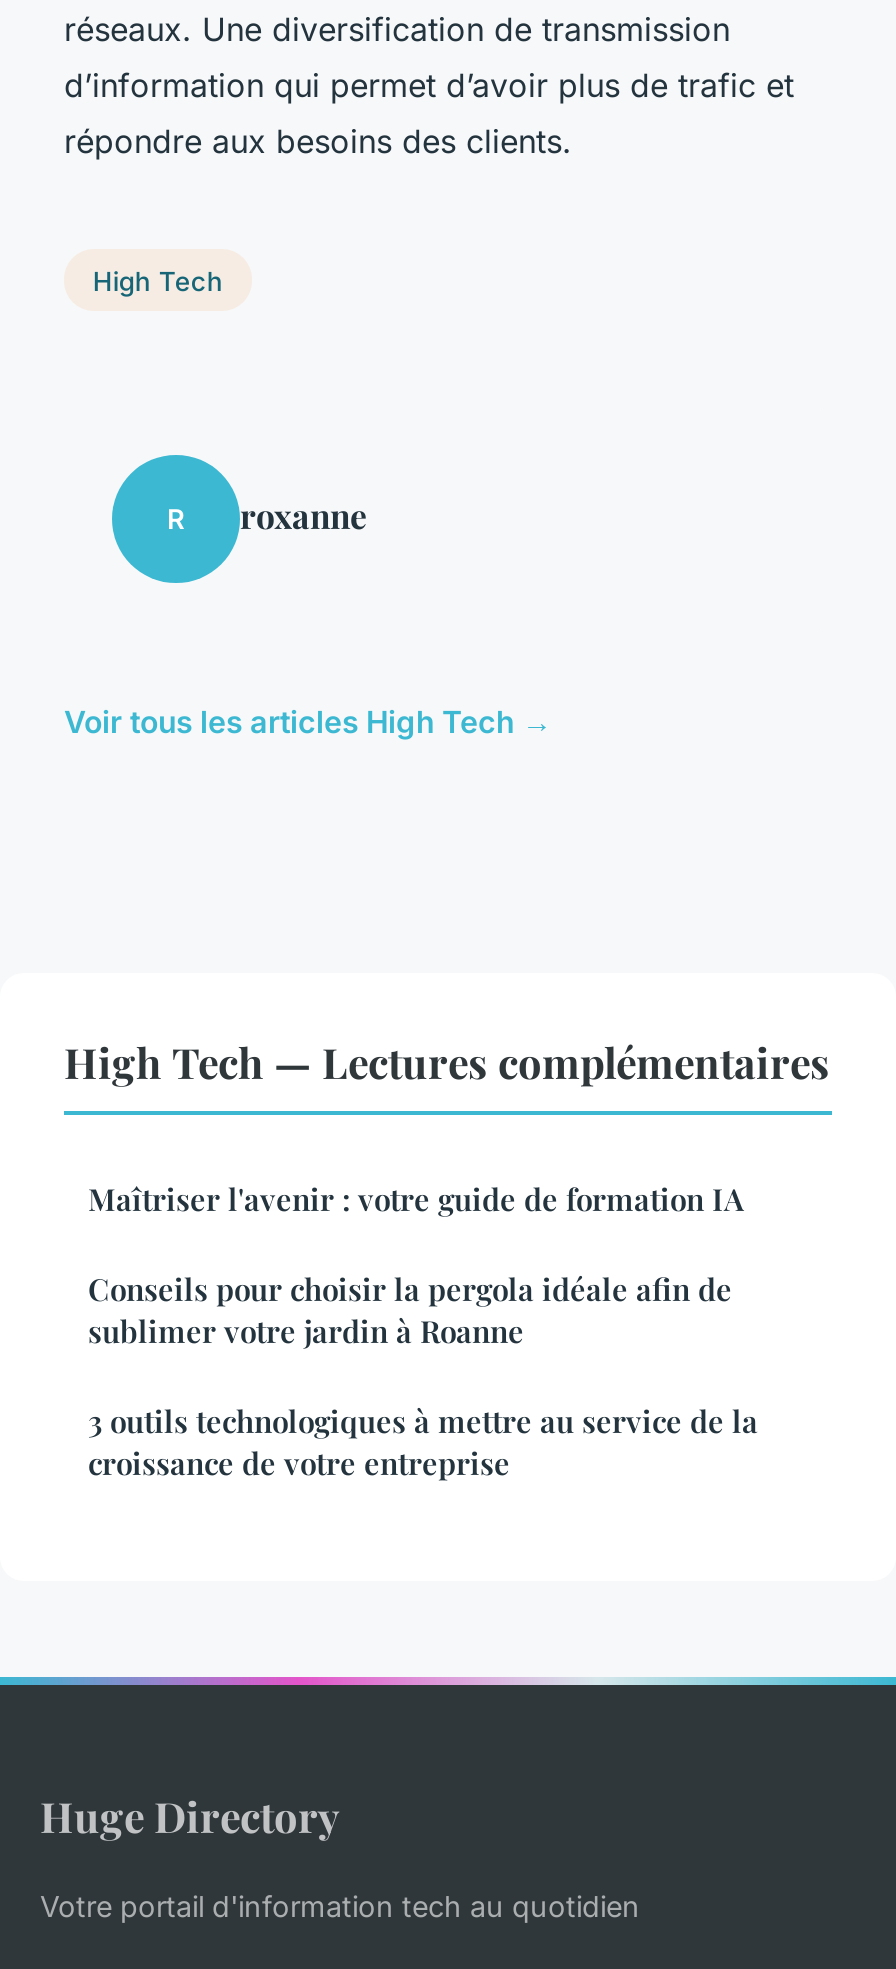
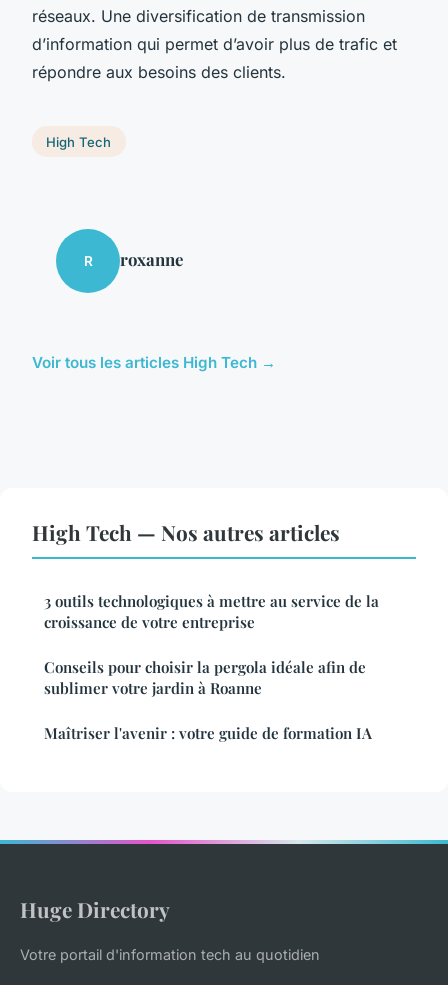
- High Tech — Lectures complémentaires
+ High Tech — Nos autres articles

moved down: Conseils pour choisir la pergola idéale afin de | sublimer votre jardin à Roanne | Maîtriser l'avenir : votre guide de formation IA

moved up: 3 outils technologiques à mettre au service de la | croissance de votre entreprise
